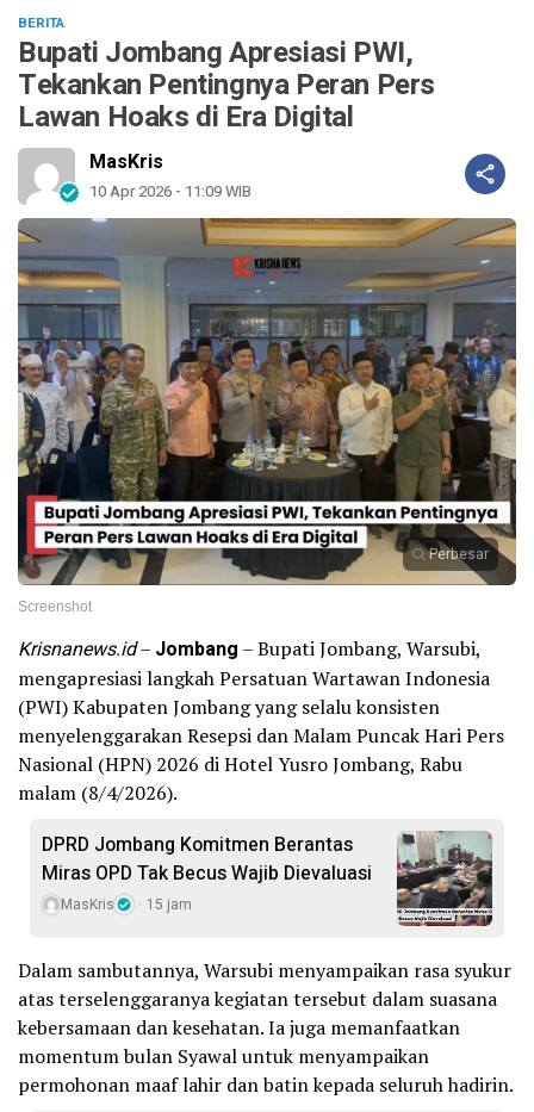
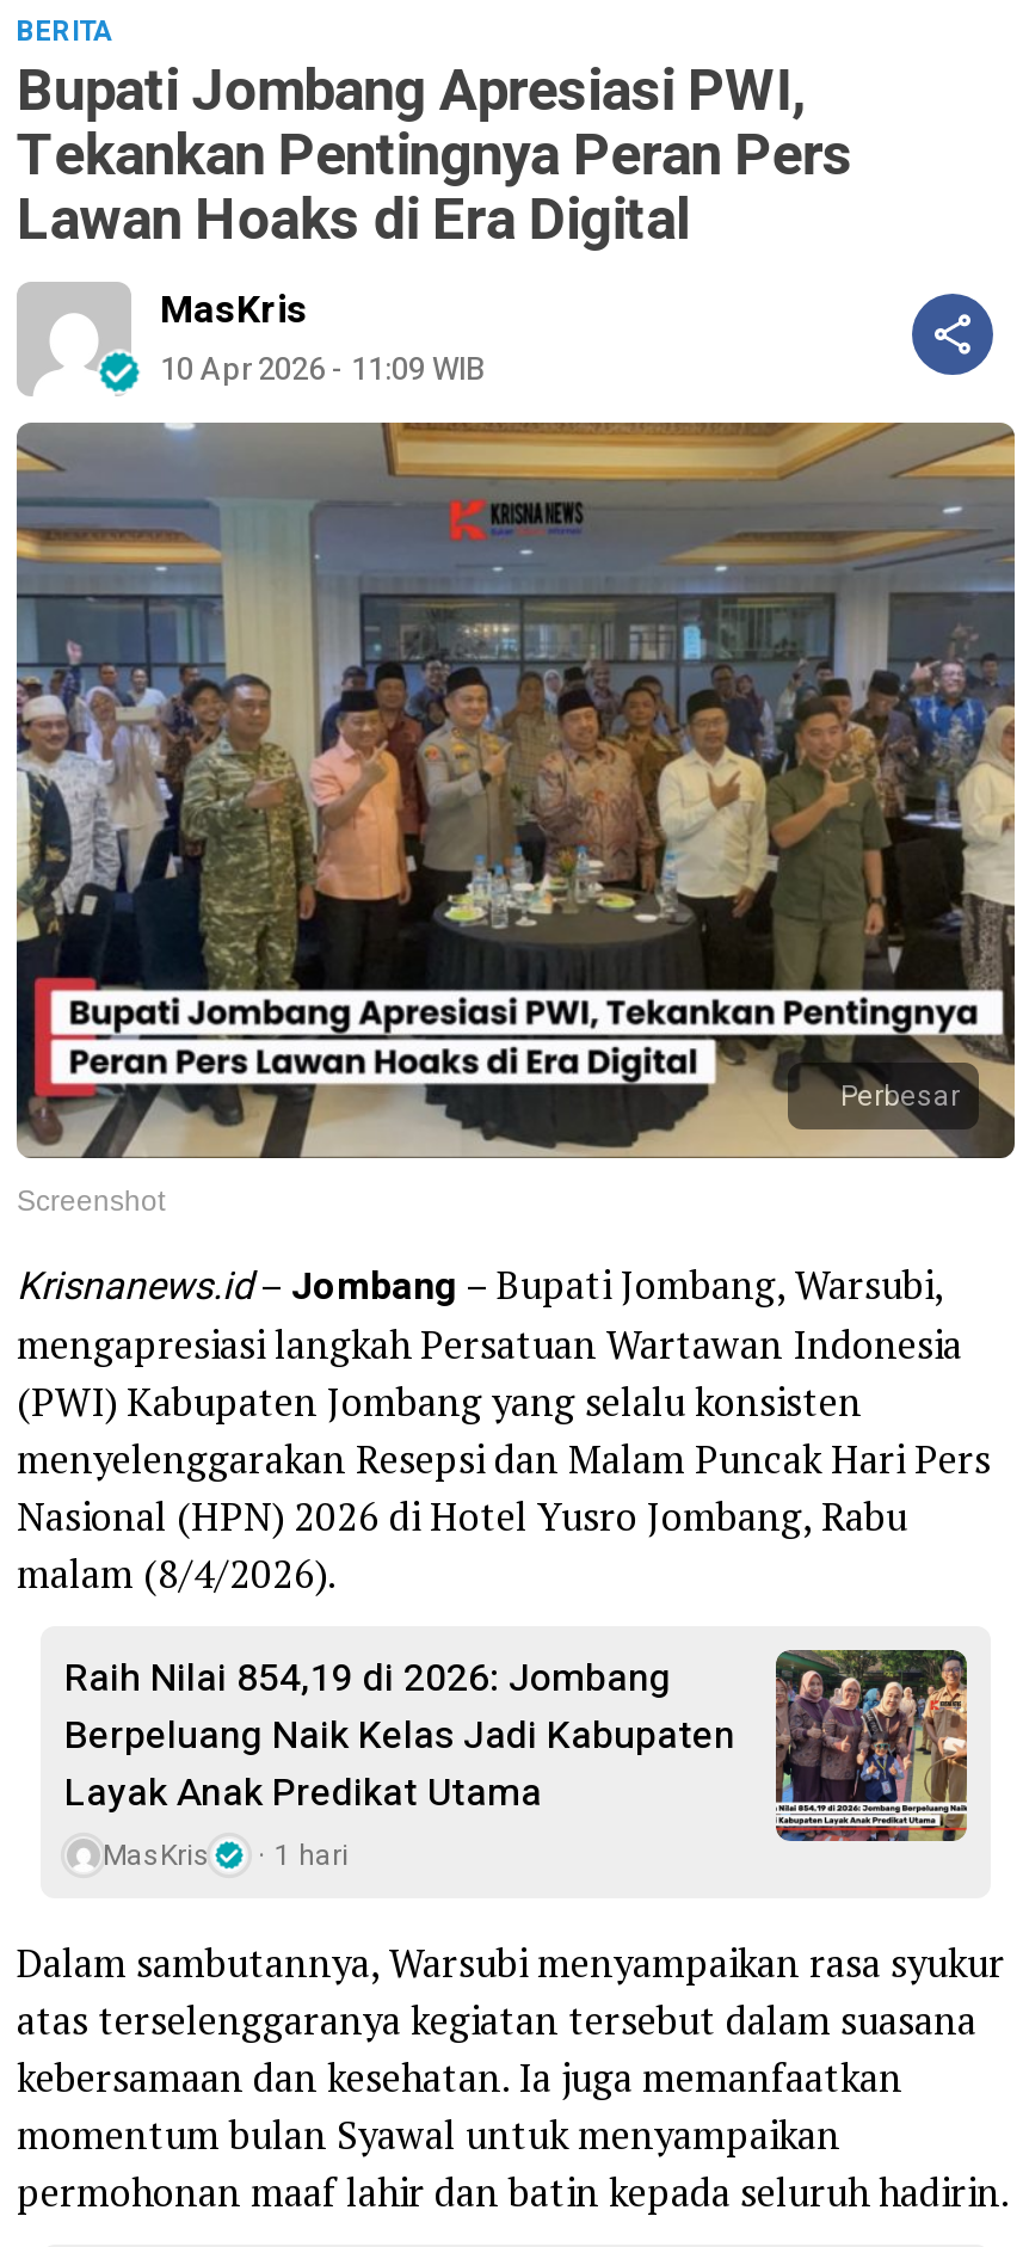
- [image]
- DPRD Jombang Komitmen Berantas
- Miras OPD Tak Becus Wajib Dievaluasi
+ [image]
+ Raih Nilai 854,19 di 2026: Jombang
+ Berpeluang Naik Kelas Jadi Kabupaten
+ Layak Anak Predikat Utama

- MasKris 15 jam
+ MasKris 1 hari
